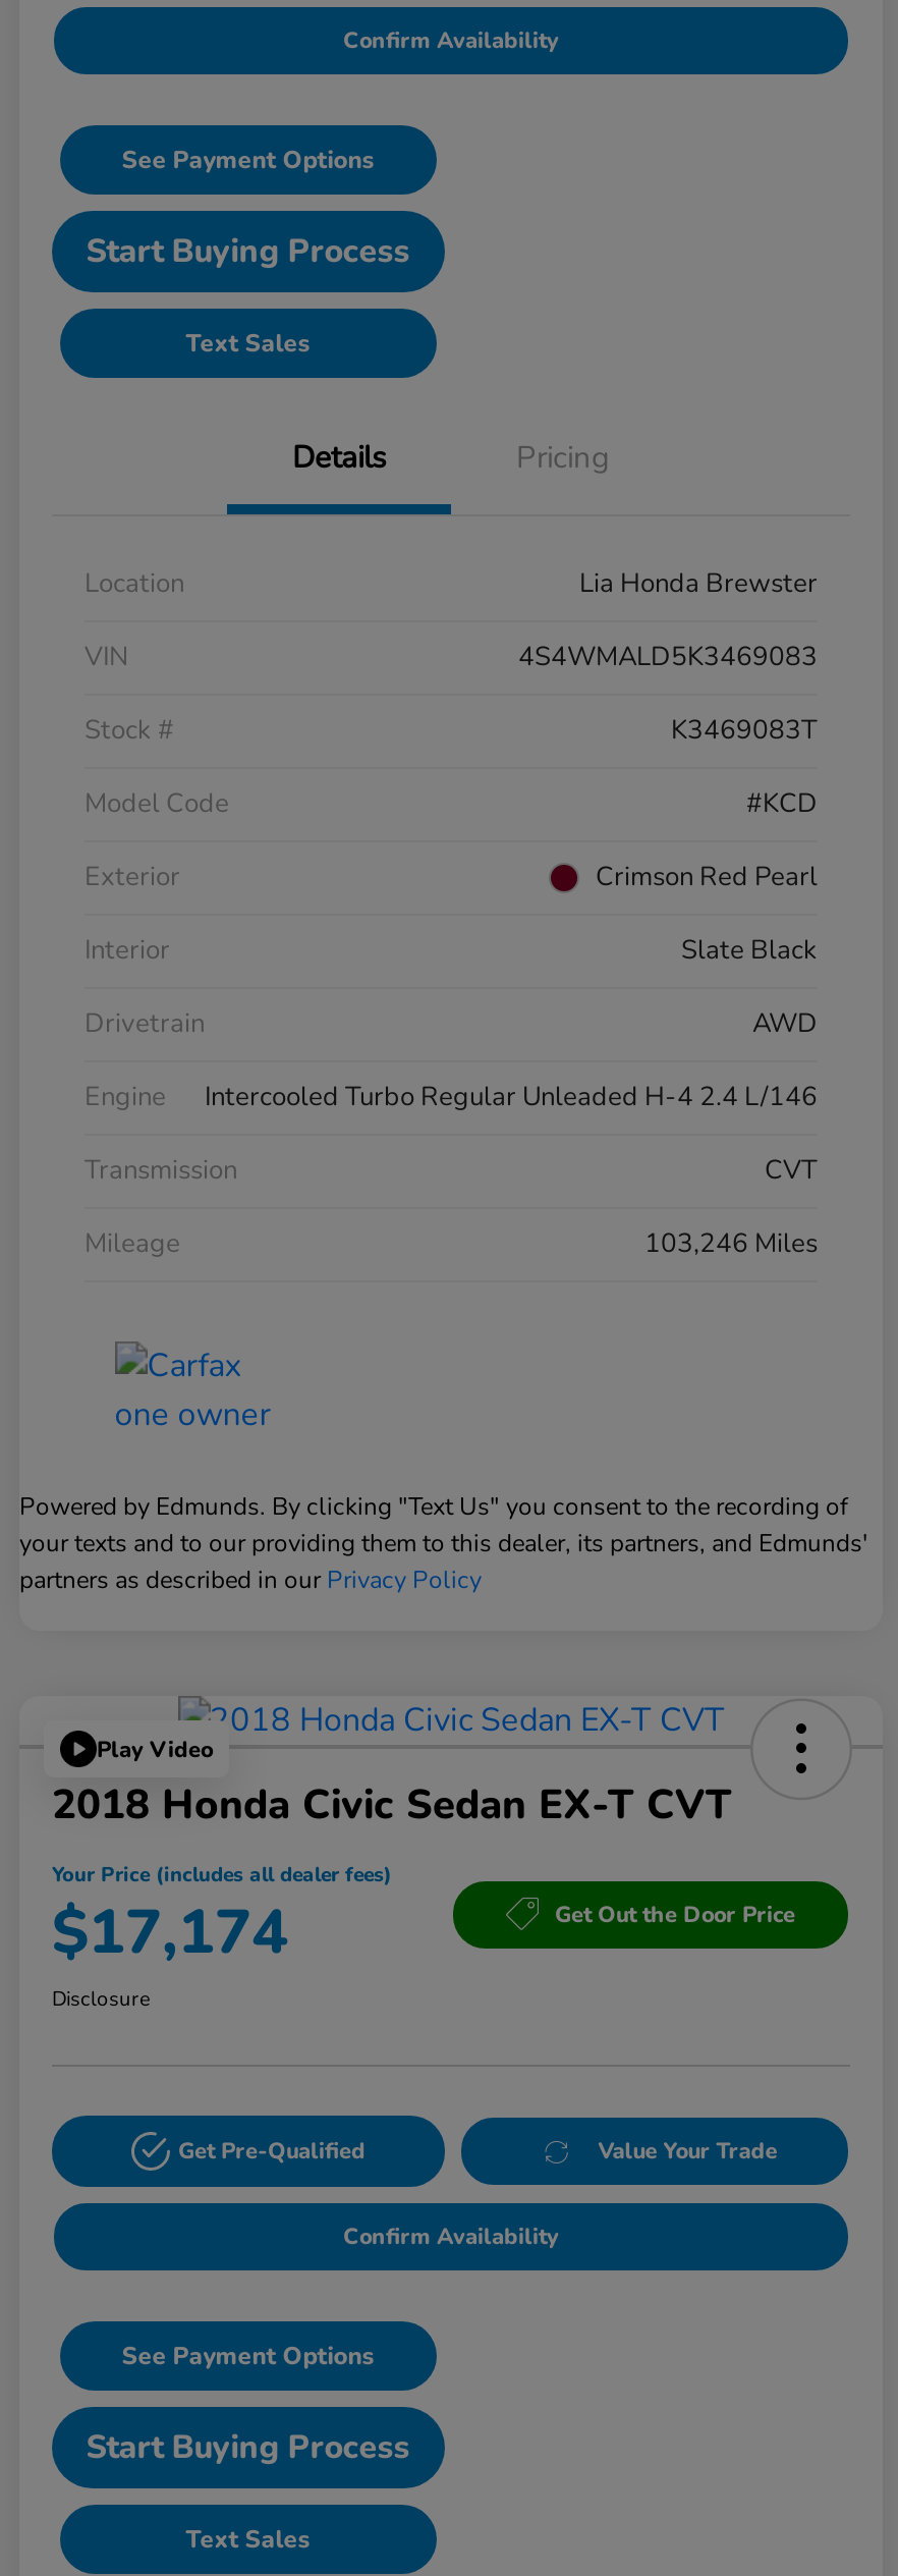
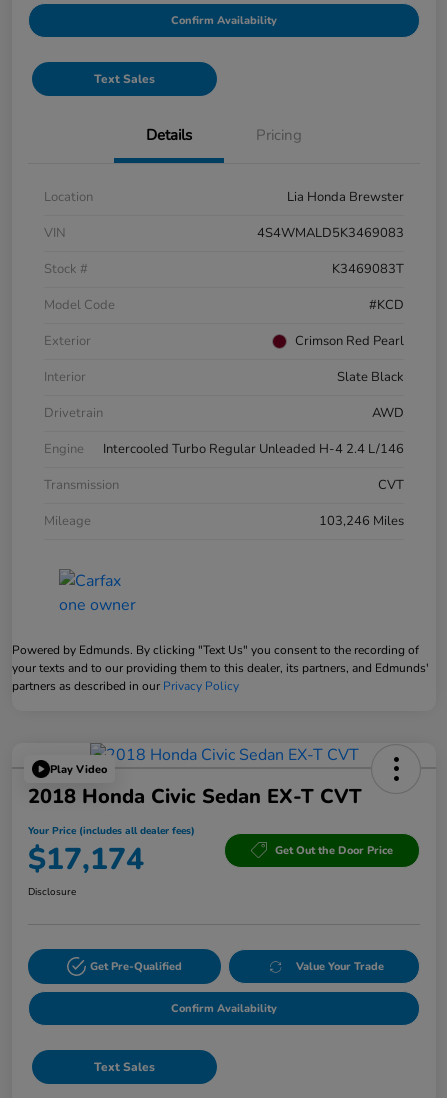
- See Payment Options
- Start Buying Process

- See Payment Options
- Start Buying Process
